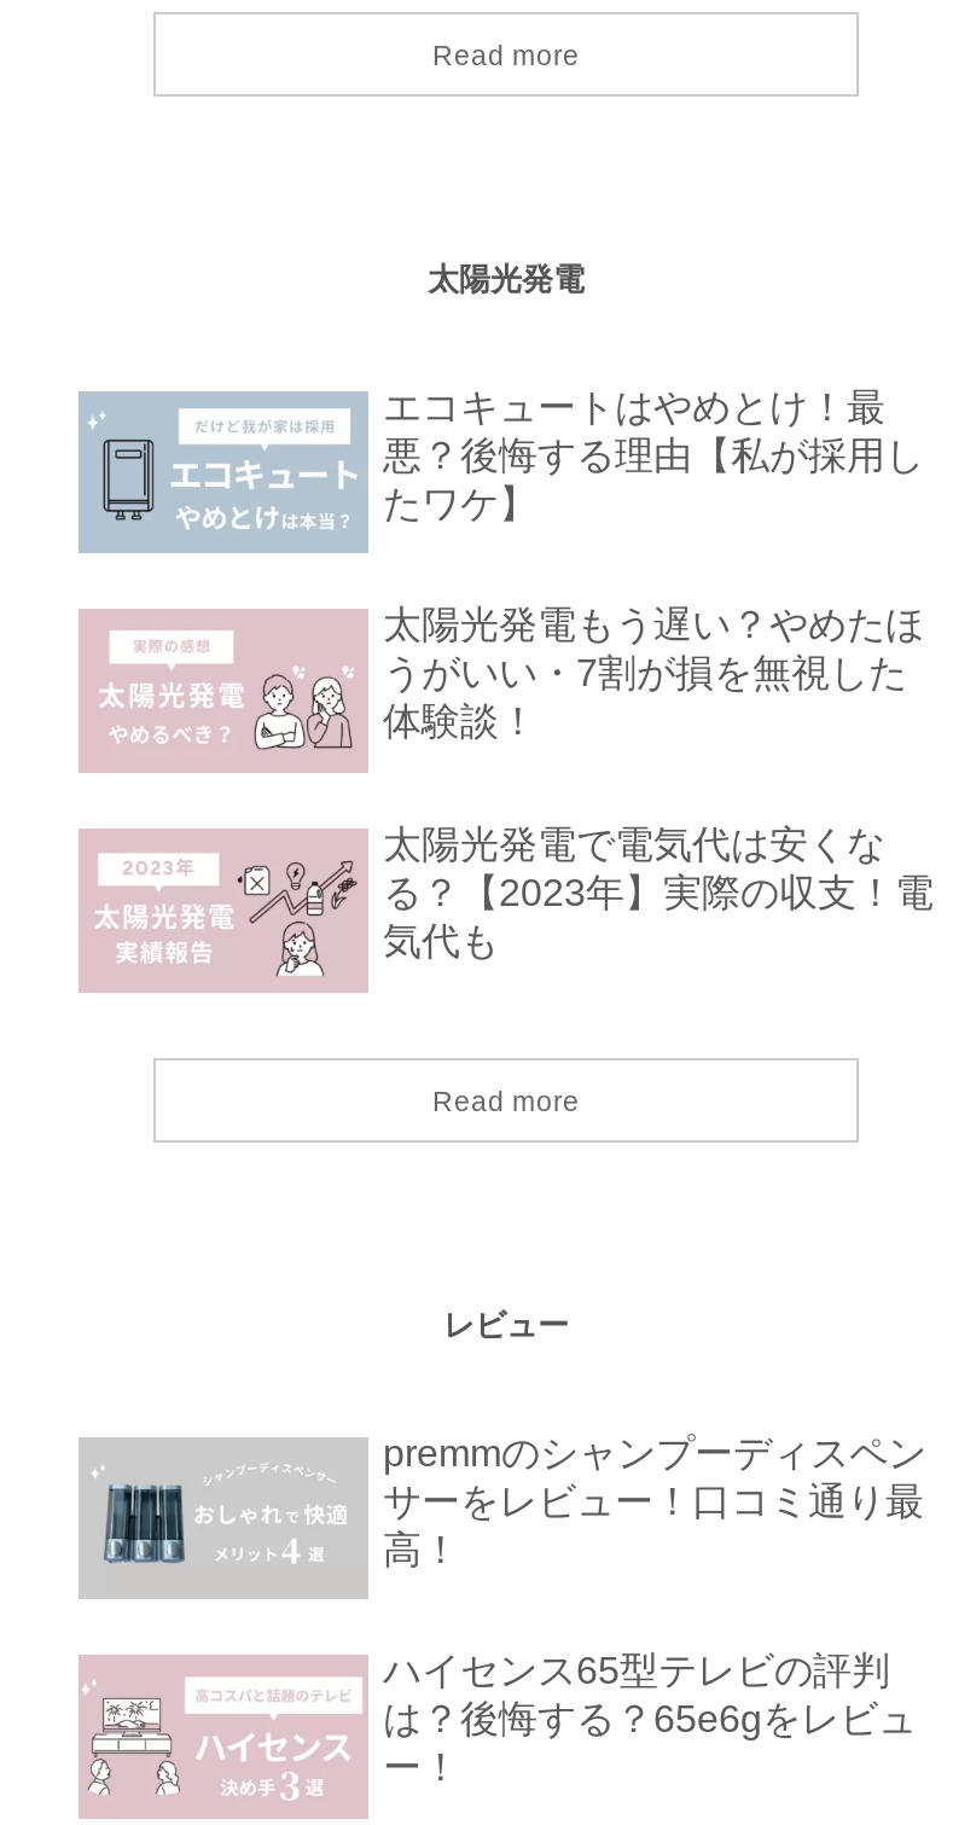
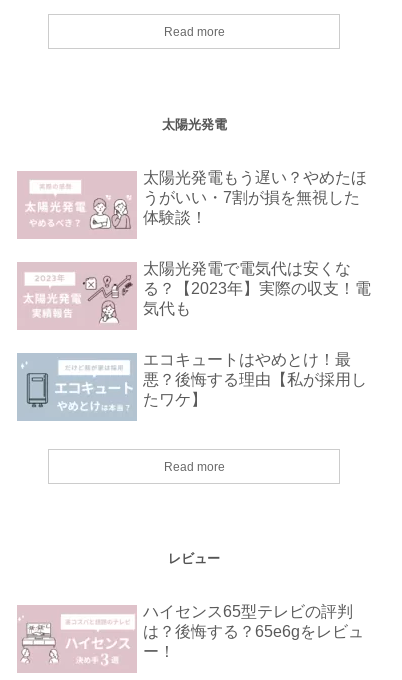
moved down: [image] | エコキュートはやめとけ！最 | 悪？後悔する理由【私が採用し | たワケ】

- [image]
- premmのシャンプーディスペン
- サーをレビュー！口コミ通り最
- 高！
